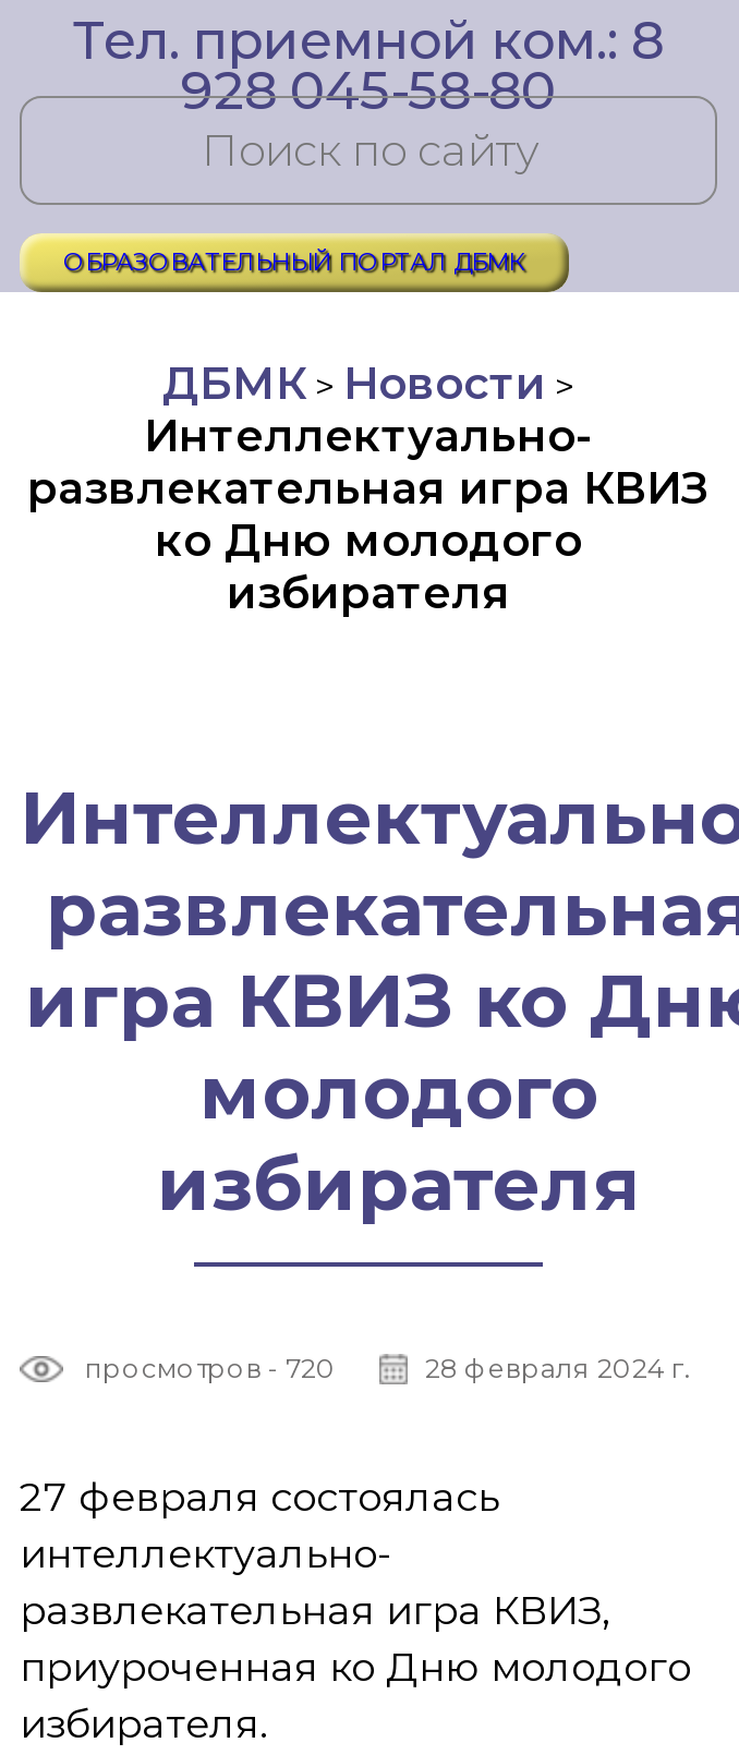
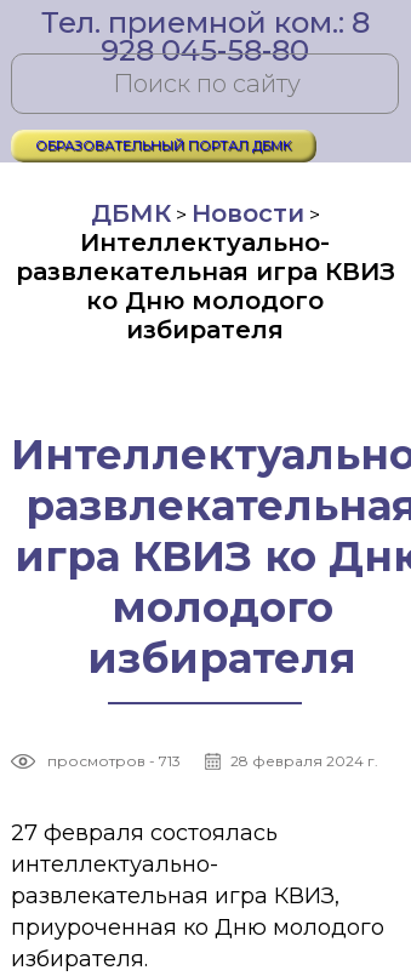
- просмотров - 720
+ просмотров - 713
